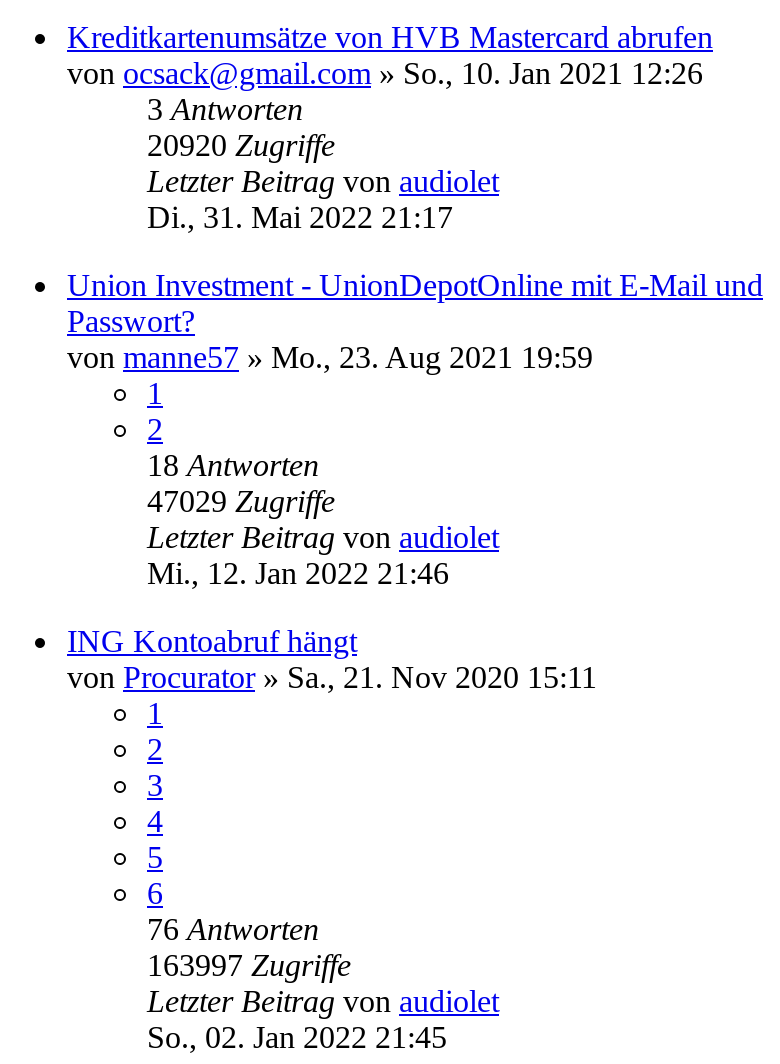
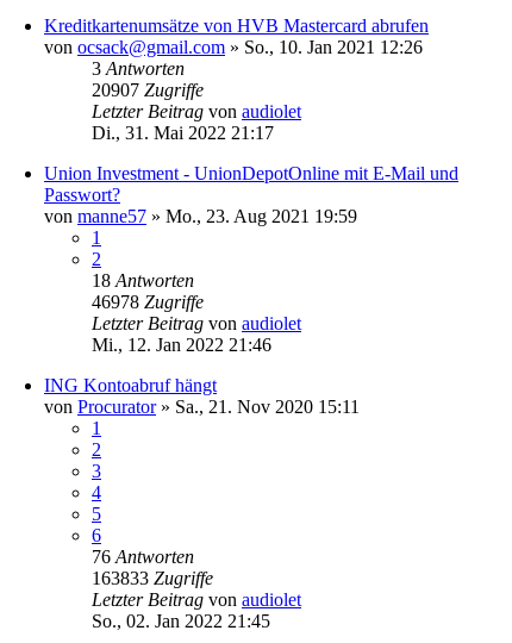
- 20920 Zugriffe
+ 20907 Zugriffe

- 47029 Zugriffe
+ 46978 Zugriffe

- 163997 Zugriffe
+ 163833 Zugriffe
